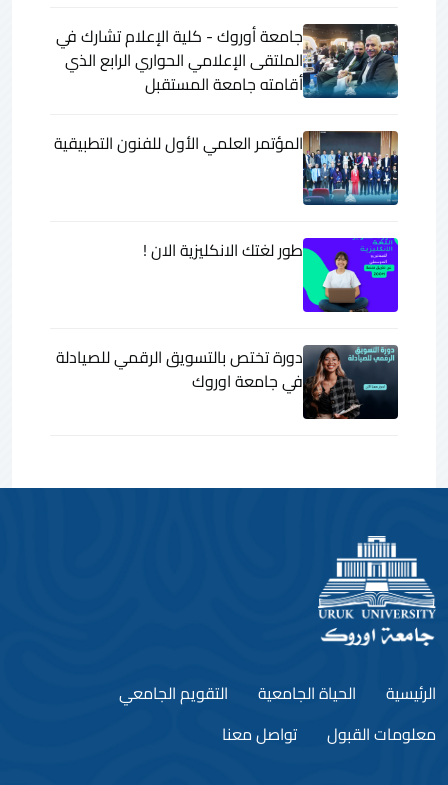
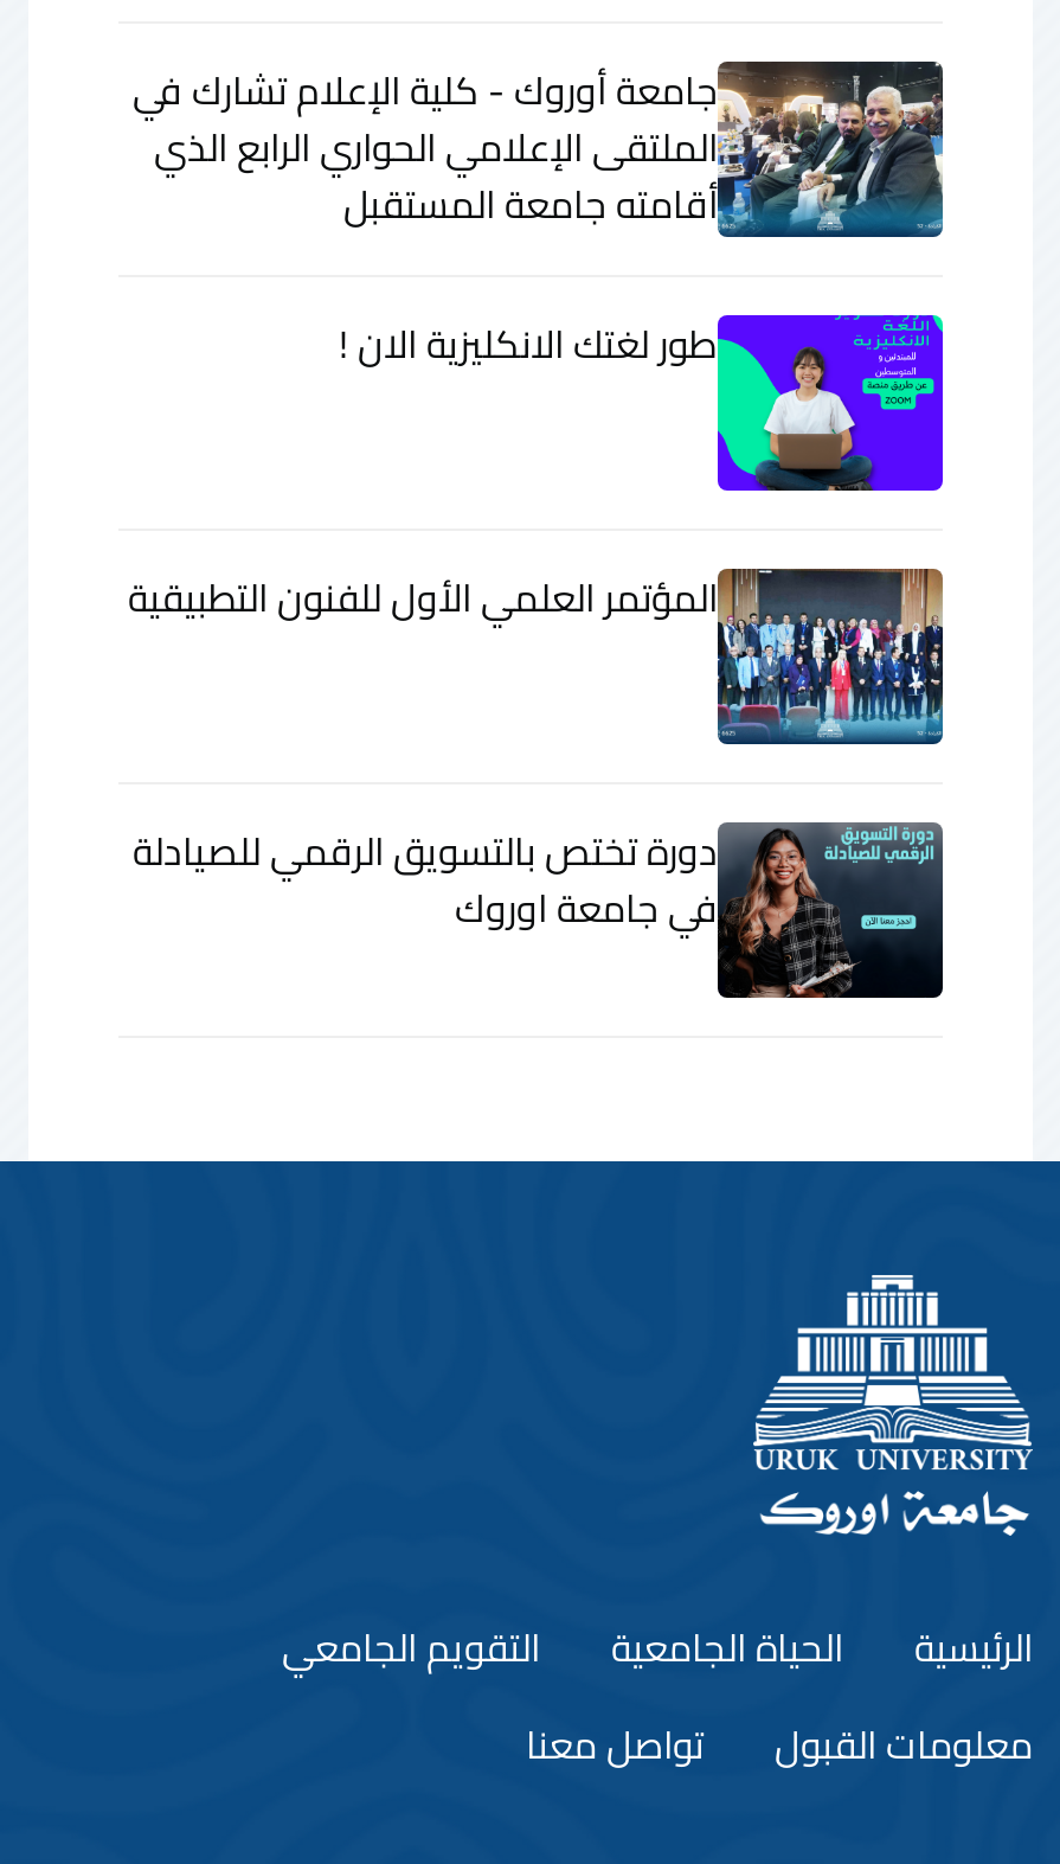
moved down: [image] | المؤتمر العلمي الأول للفنون التطبيقية

moved up: [image] | طور لغتك الانكليزية الان !
